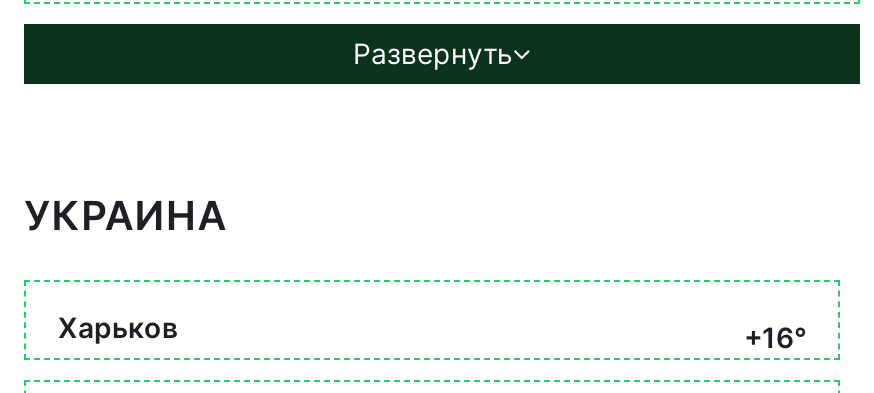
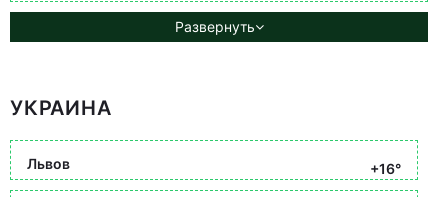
- Харьков
+ Львов
